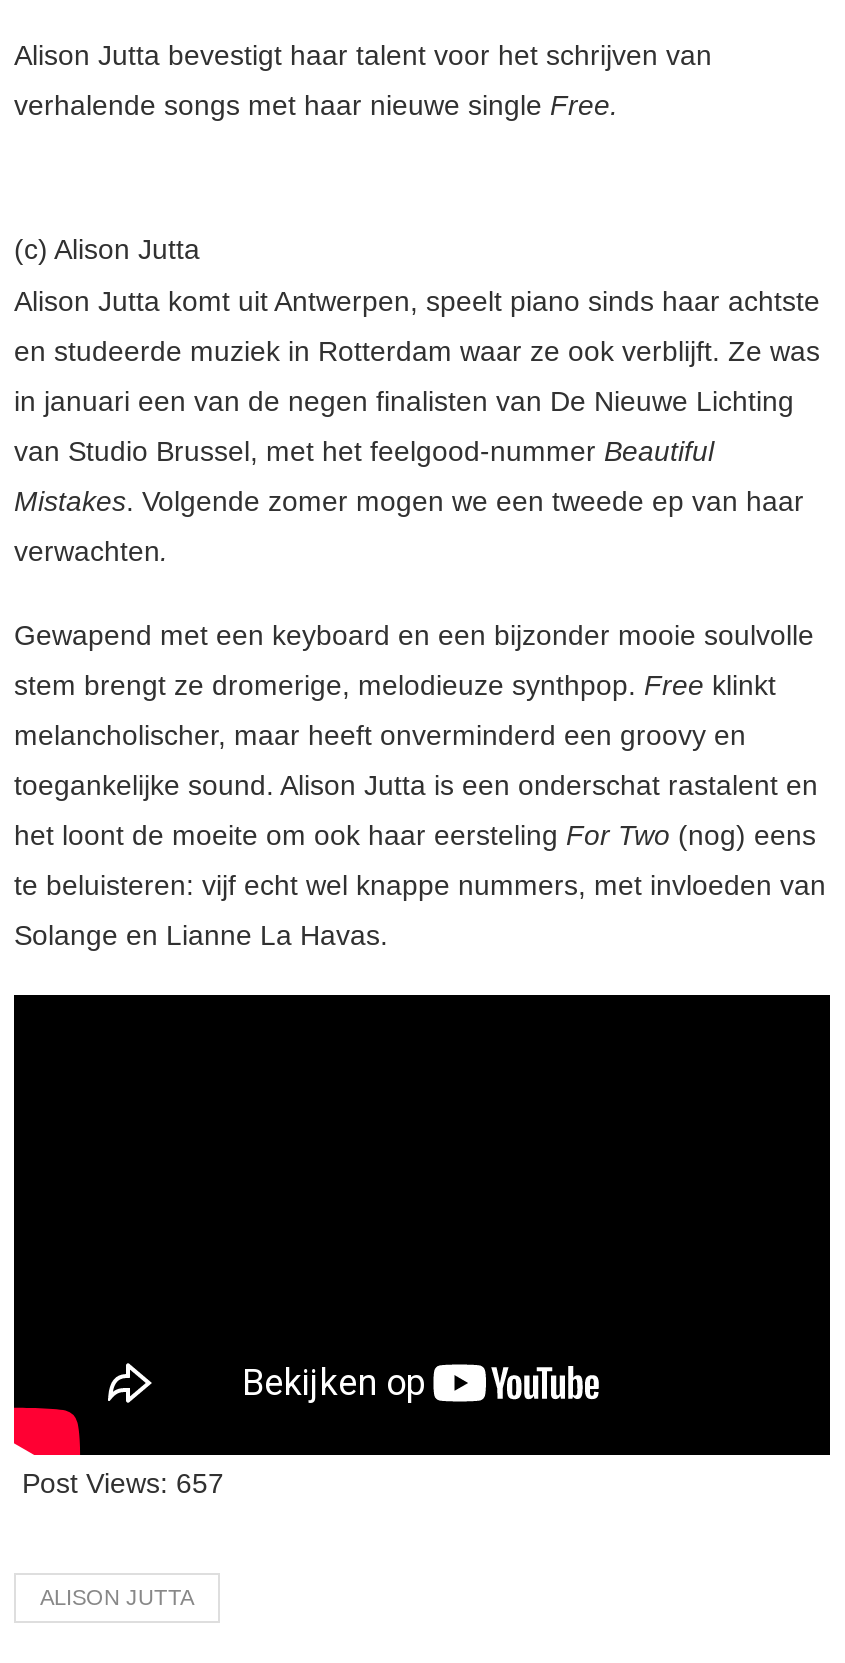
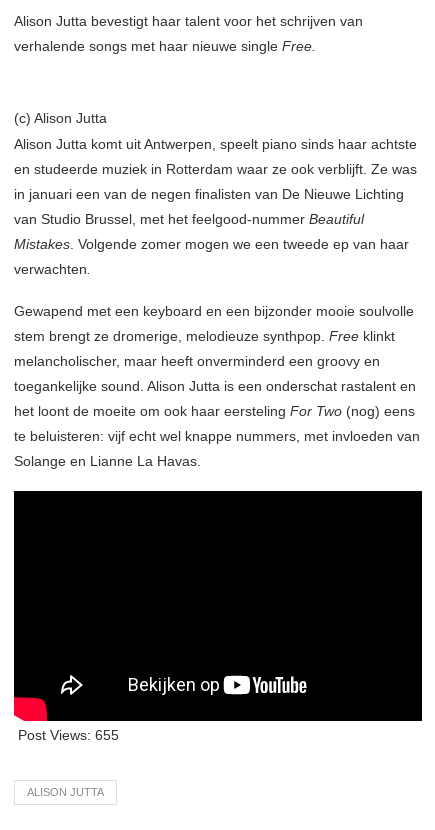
- Post Views: 657
+ Post Views: 655
